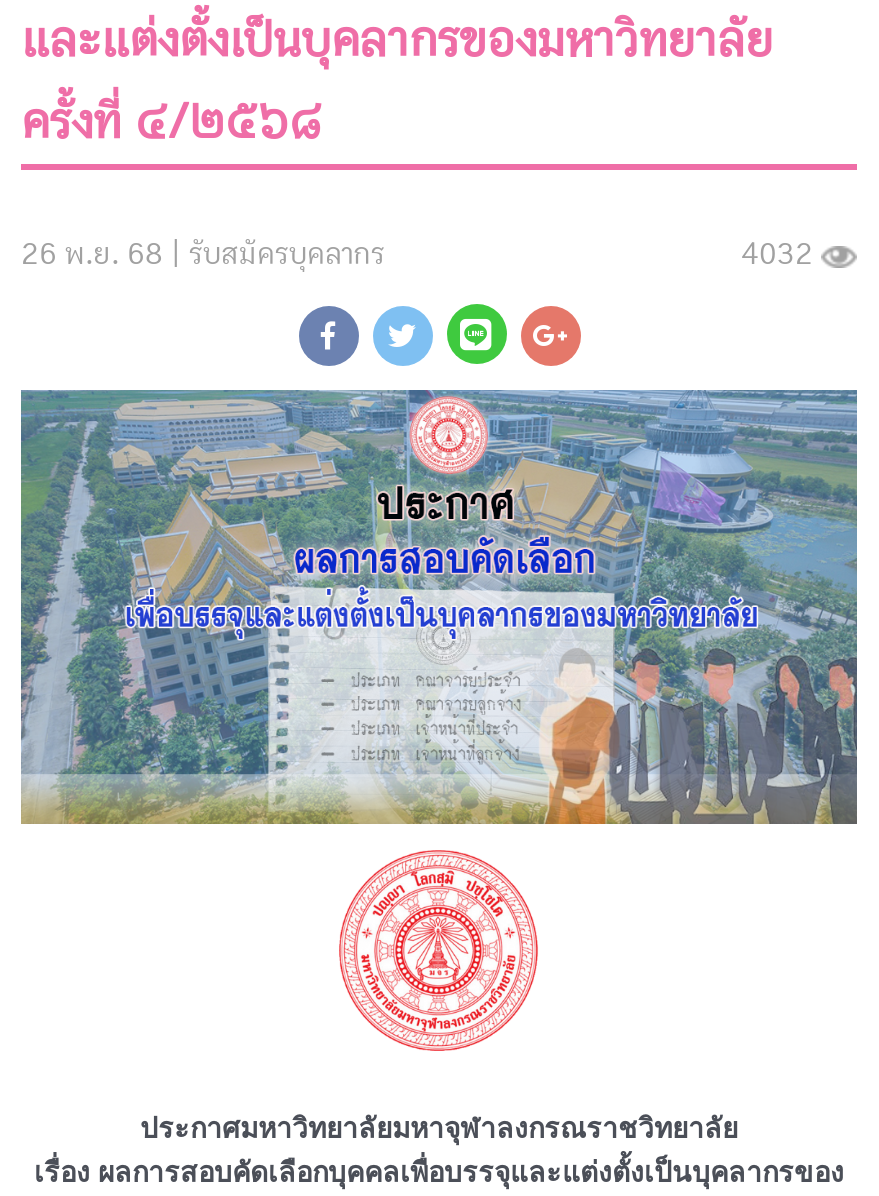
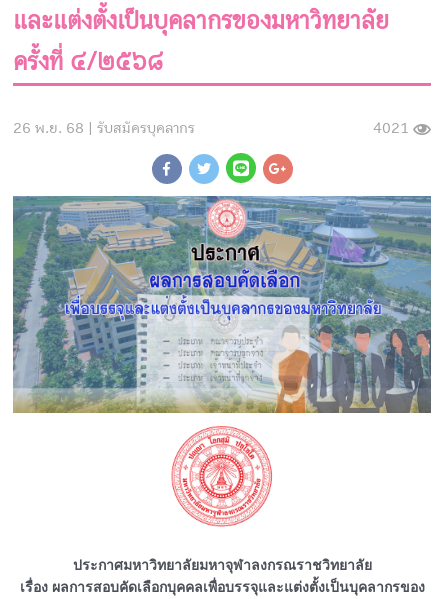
- 4032
+ 4021
